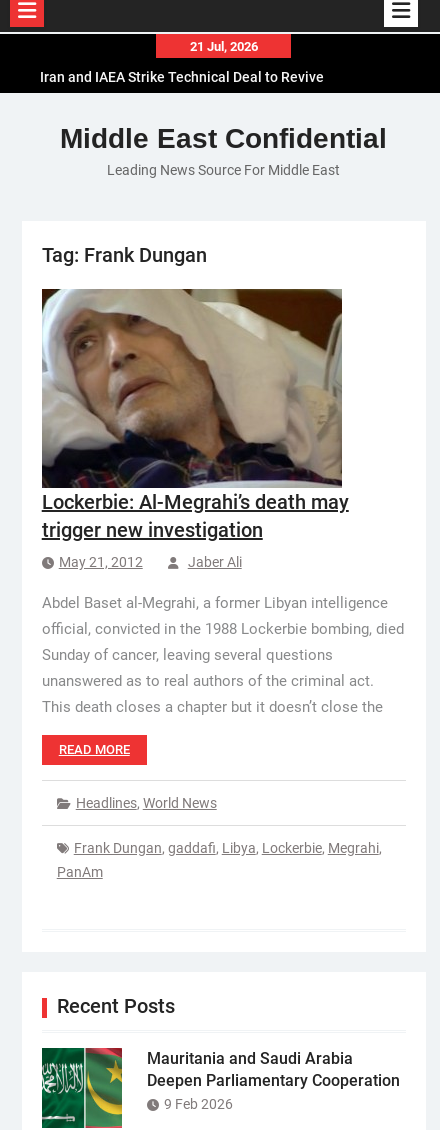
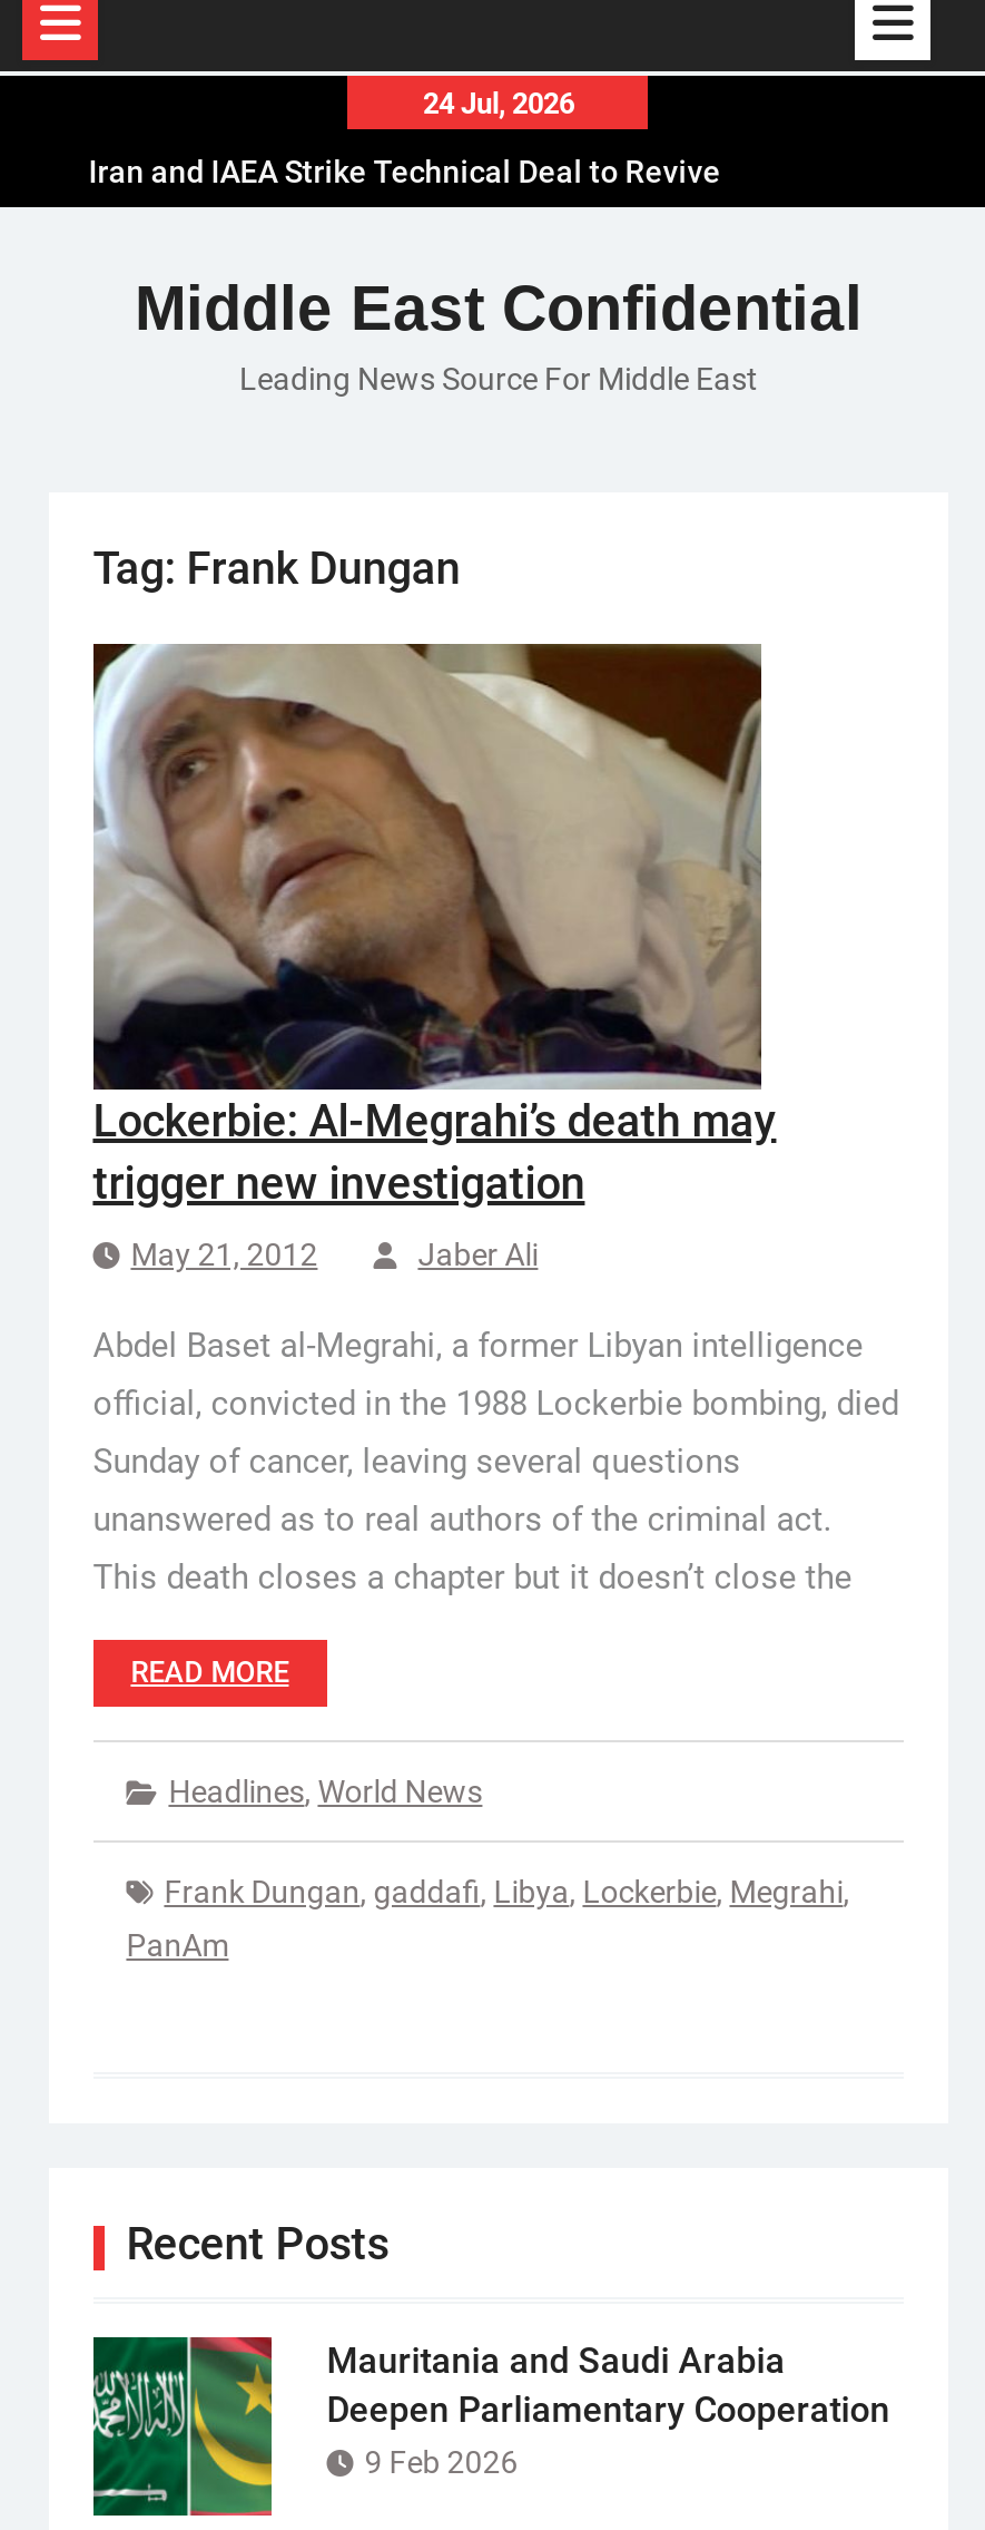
- 21 Jul, 2026
+ 24 Jul, 2026
